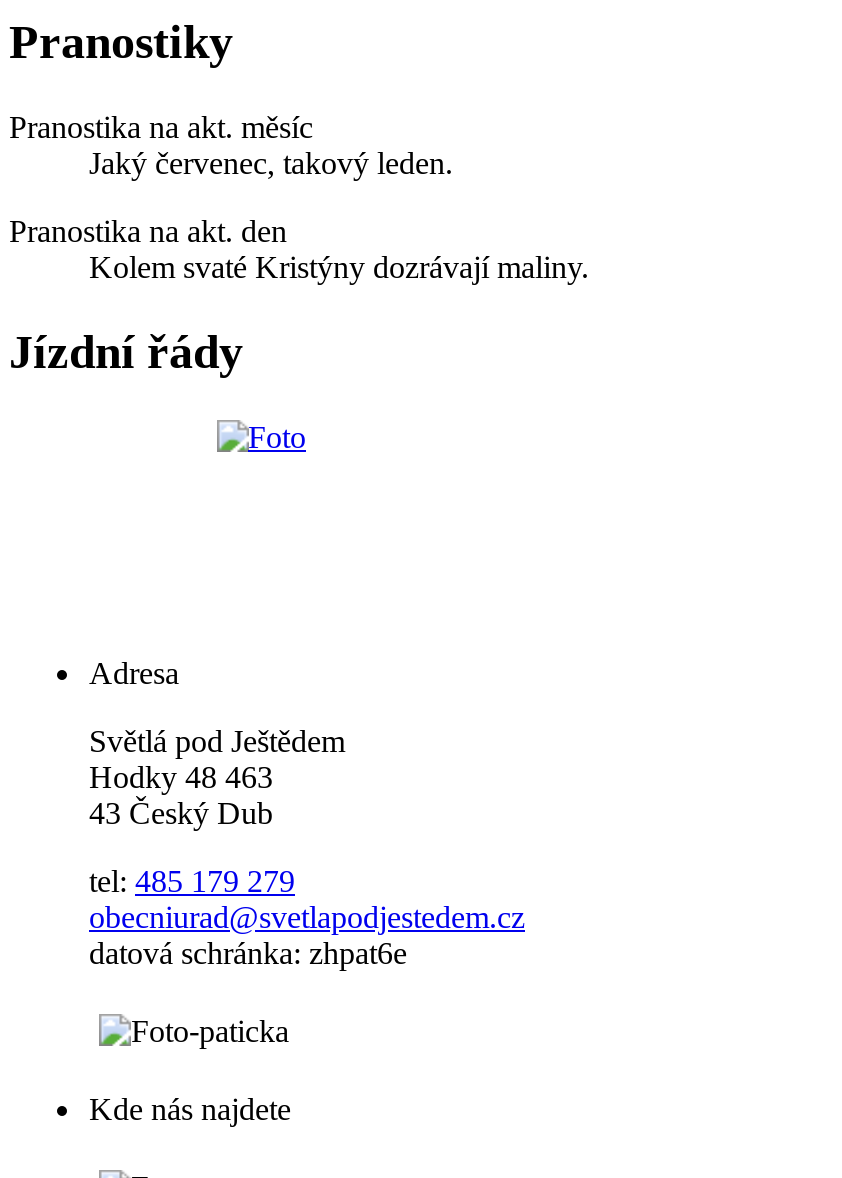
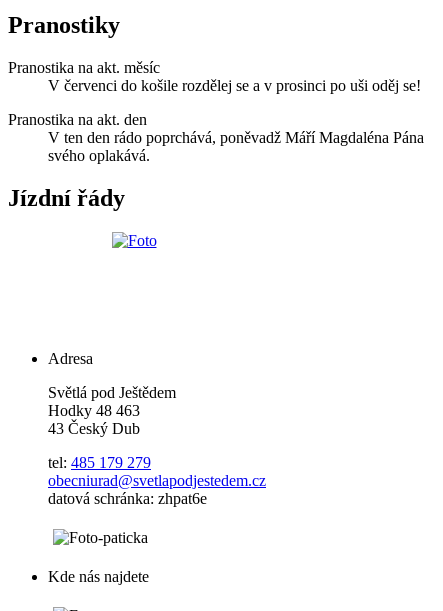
- Jaký červenec, takový leden.
+ V červenci do košile rozdělej se a v prosinci po uši oděj se!

- Kolem svaté Kristýny dozrávají maliny.
+ V ten den rádo poprchává, poněvadž Máří Magdaléna Pána
+ svého oplakává.
